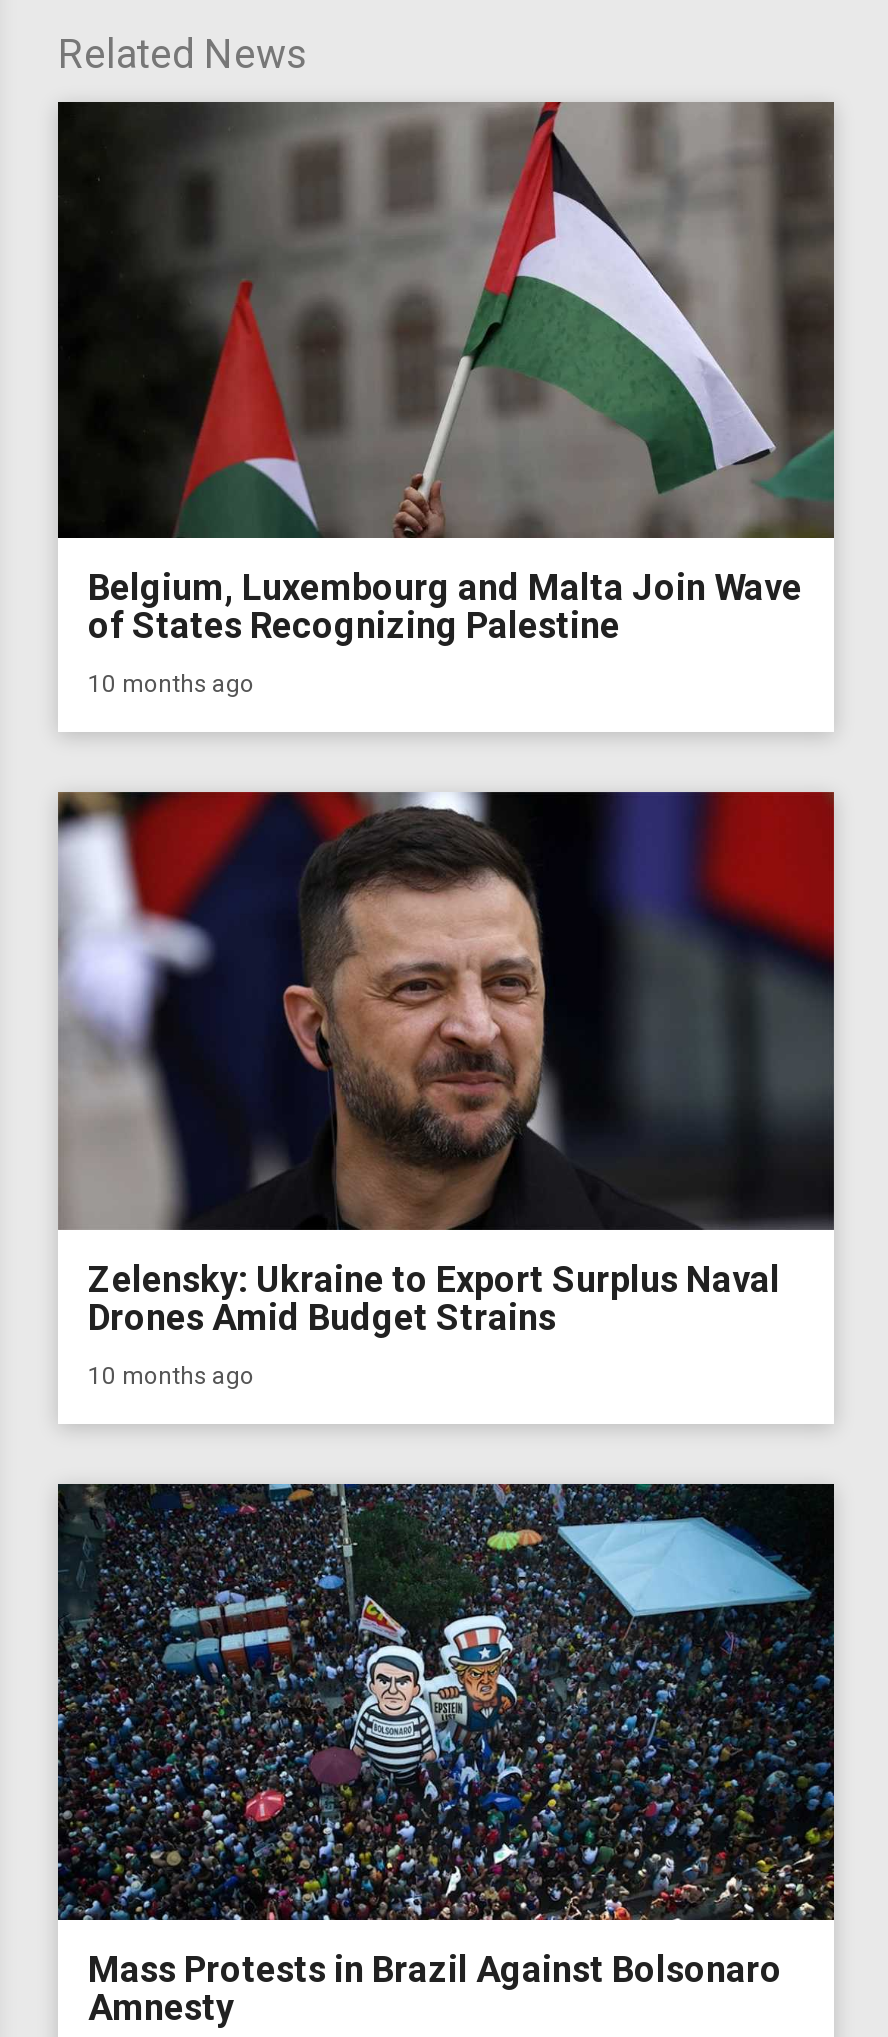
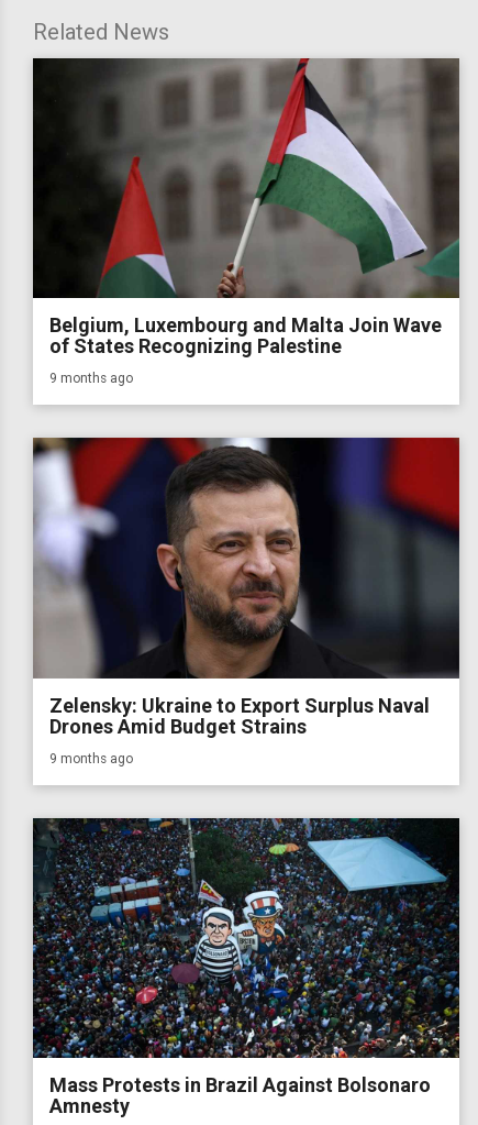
- 10 months ago
+ 9 months ago

- 10 months ago
+ 9 months ago
